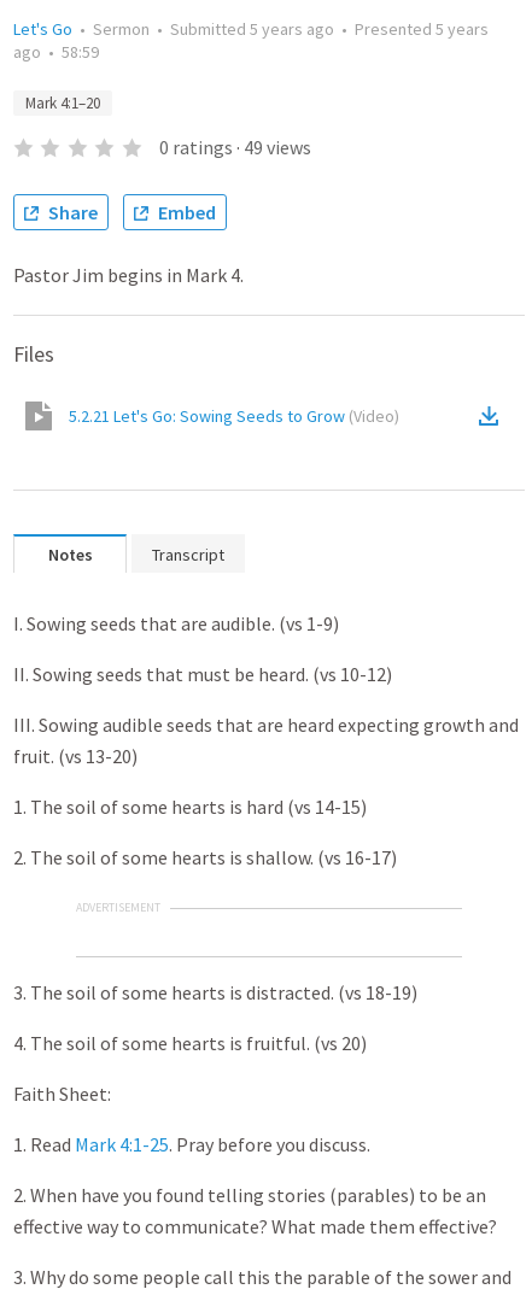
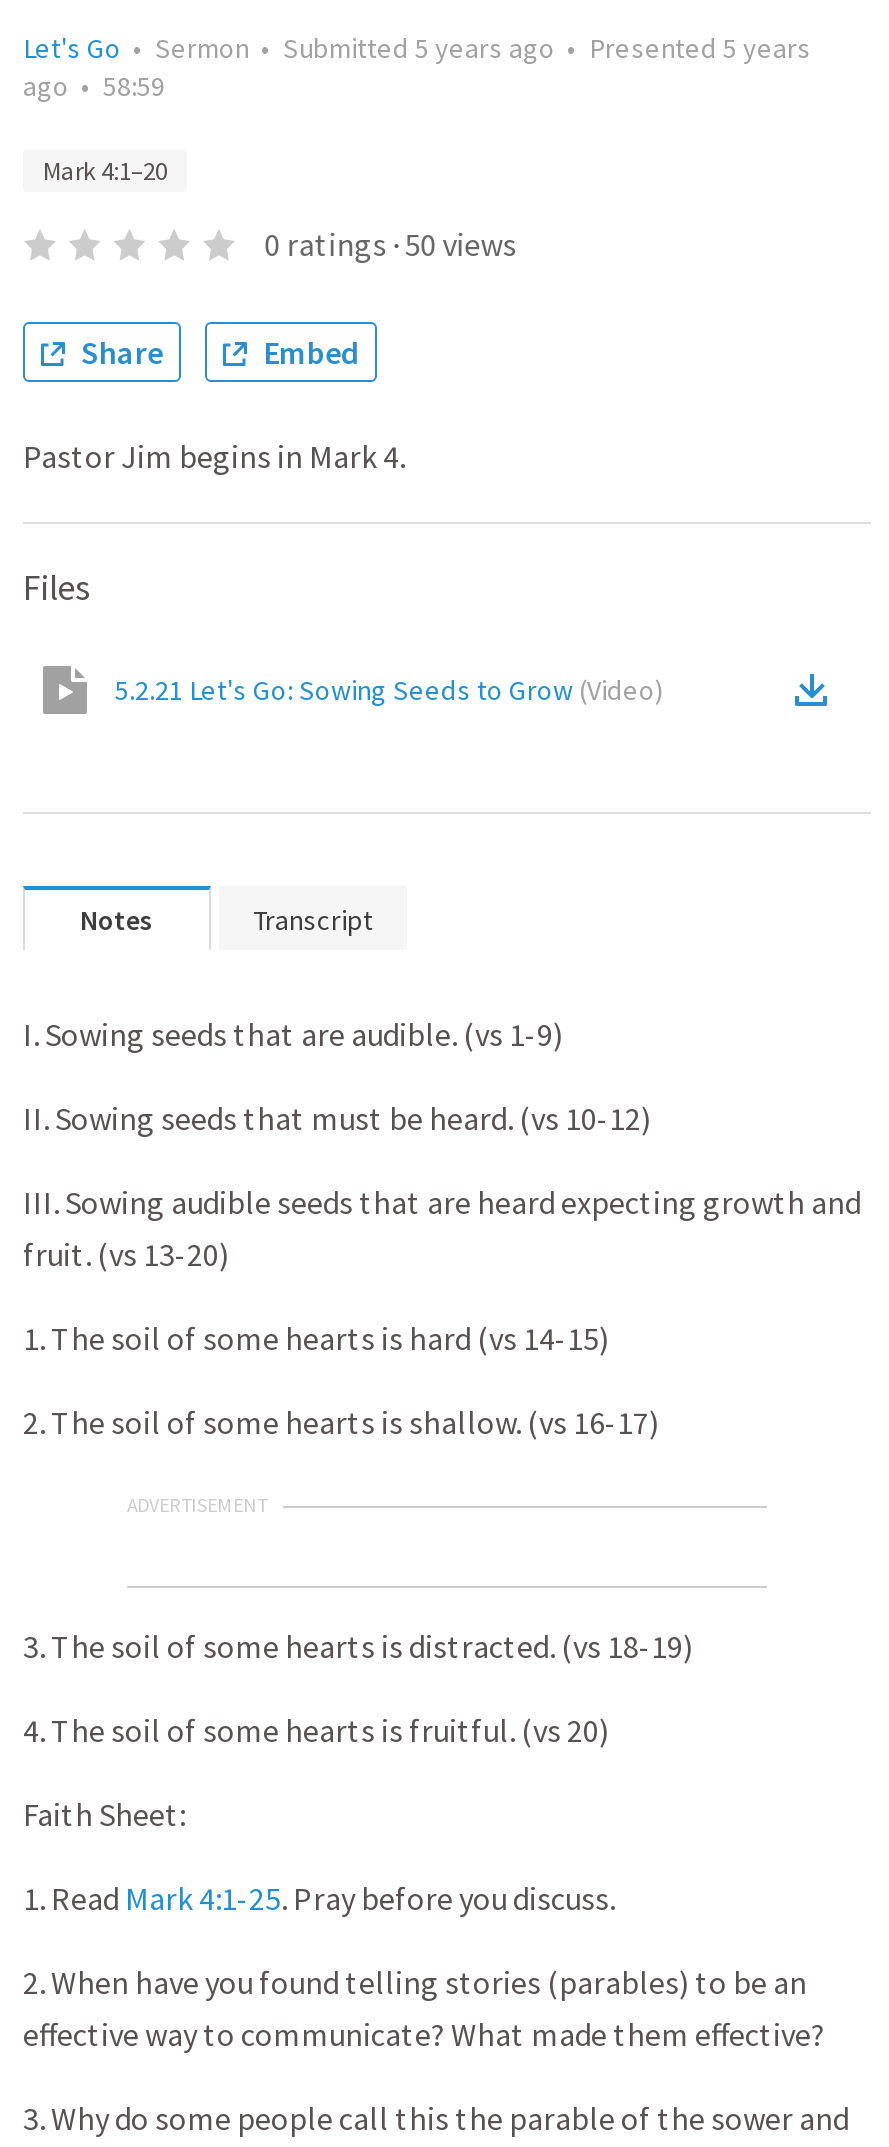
- 0 ratings · 49 views
+ 0 ratings · 50 views
